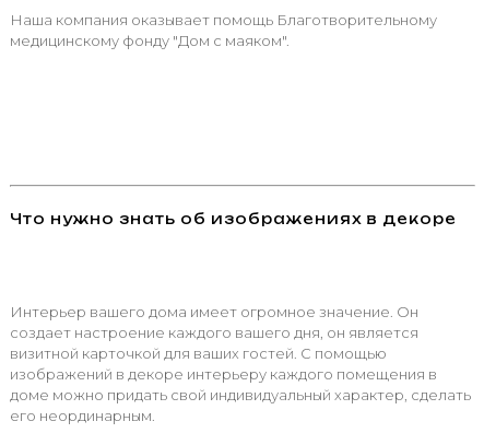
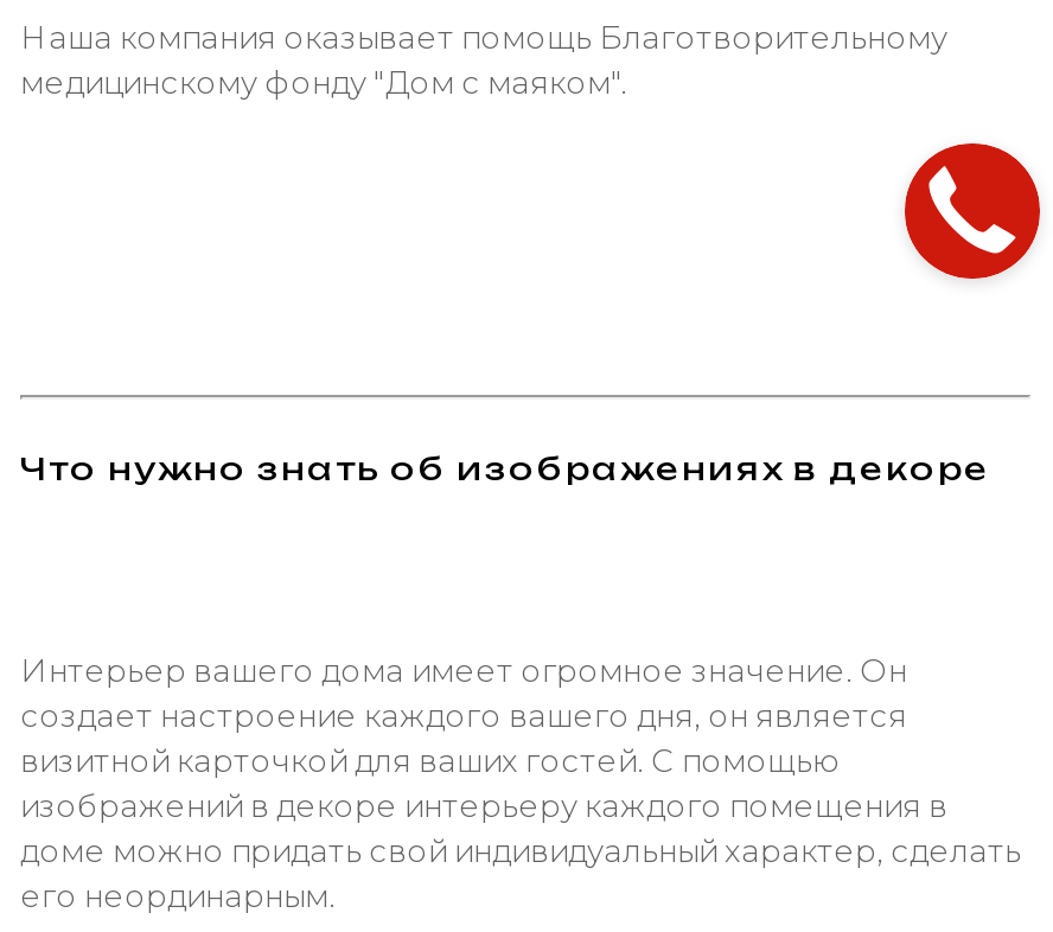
+ [image]
